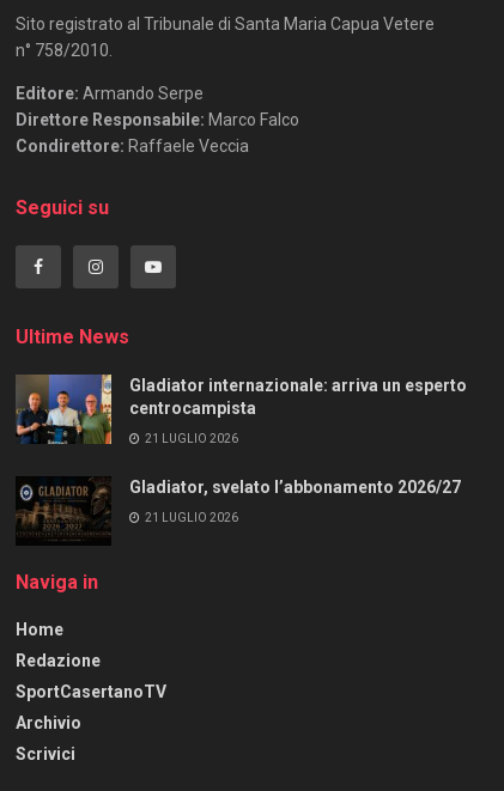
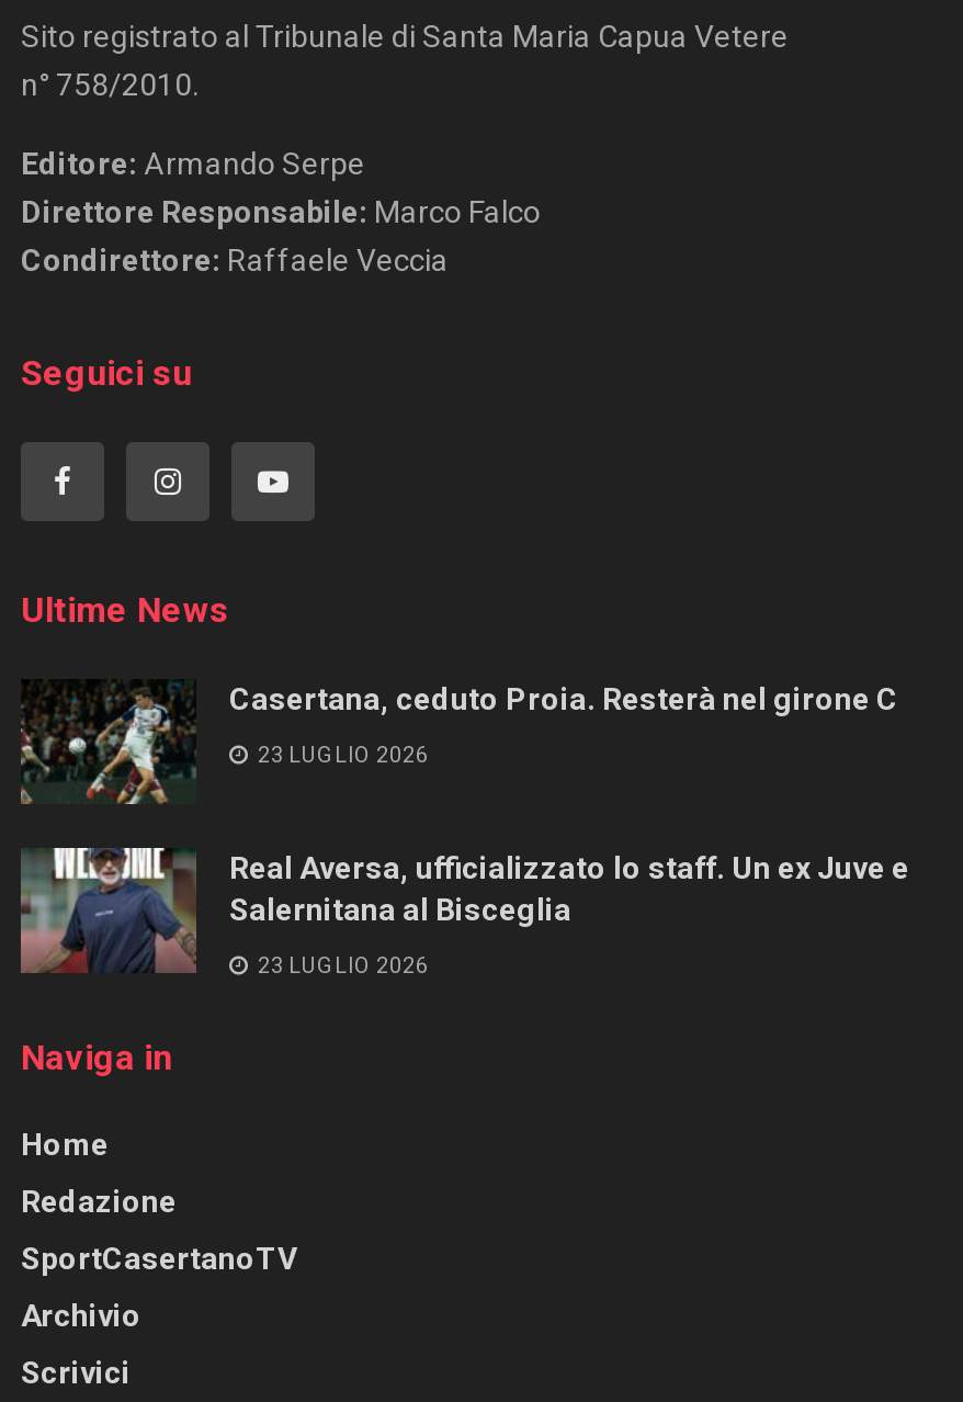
- [image]
- Gladiator internazionale: arriva un esperto
- centrocampista
+ [image]
+ Casertana, ceduto Proia. Resterà nel girone C

- 21 LUGLIO 2026
+ 23 LUGLIO 2026

- [image]
- Gladiator, svelato l’abbonamento 2026/27
+ [image]
+ Real Aversa, ufficializzato lo staff. Un ex Juve e
+ Salernitana al Bisceglia

- 21 LUGLIO 2026
+ 23 LUGLIO 2026
